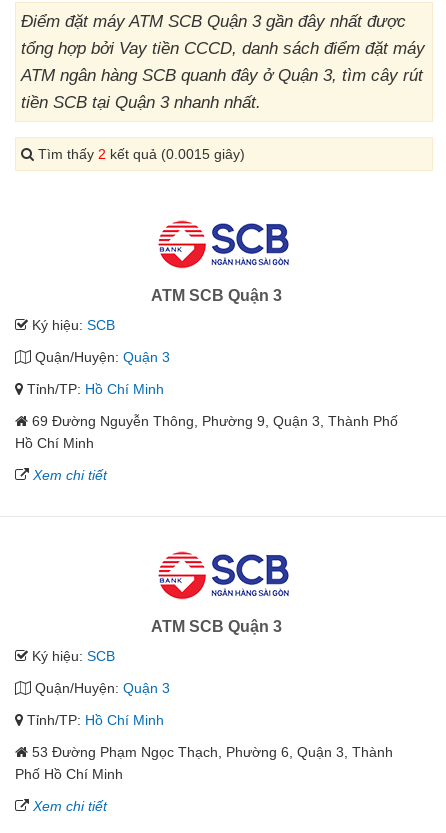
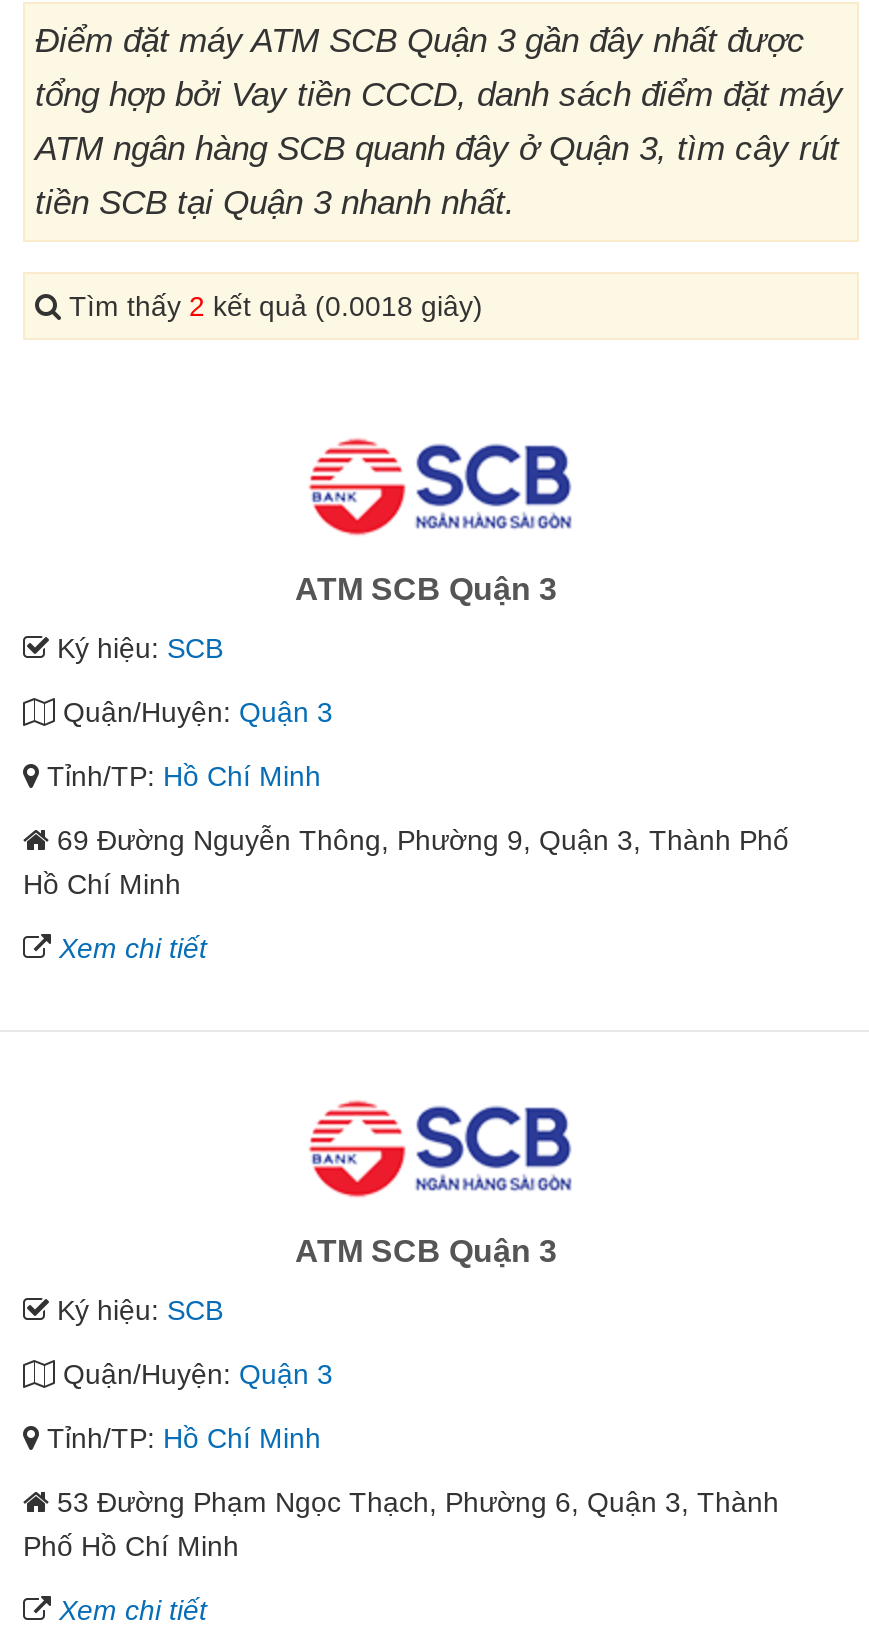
- Tìm thấy 2 kết quả (0.0015 giây)
+ Tìm thấy 2 kết quả (0.0018 giây)
